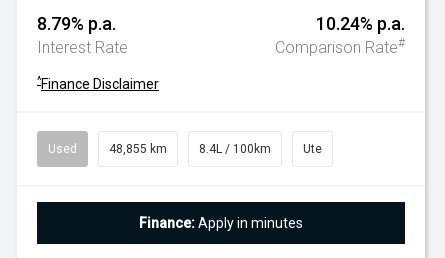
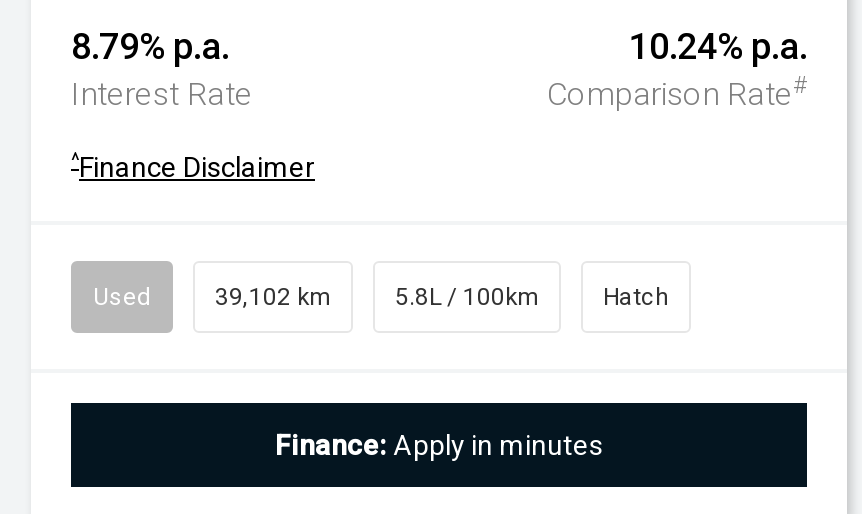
- 48,855 km
- 8.4L / 100km
- Ute
+ 39,102 km
+ 5.8L / 100km
+ Hatch
